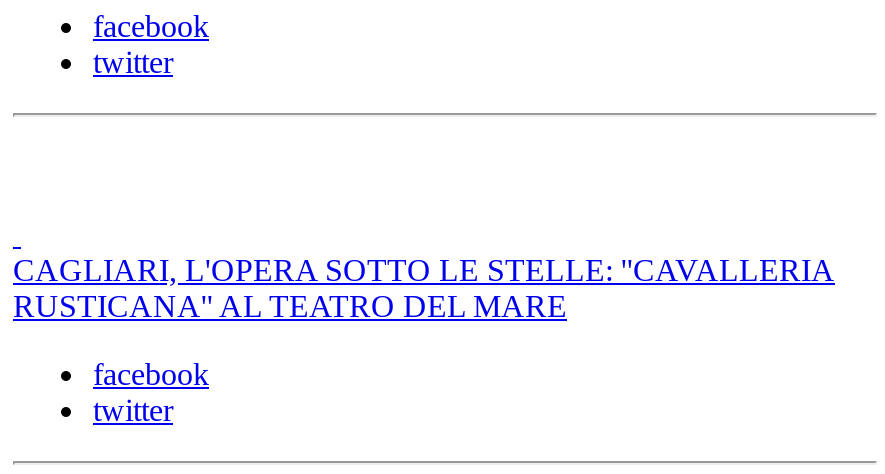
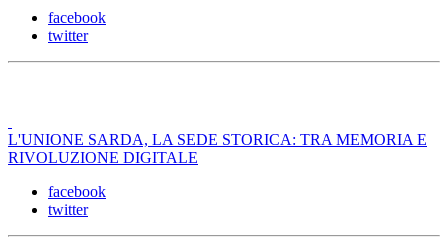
- CAGLIARI, L'OPERA SOTTO LE STELLE: ''CAVALLERIA
- RUSTICANA'' AL TEATRO DEL MARE
+ L'UNIONE SARDA, LA SEDE STORICA: TRA MEMORIA E
+ RIVOLUZIONE DIGITALE
